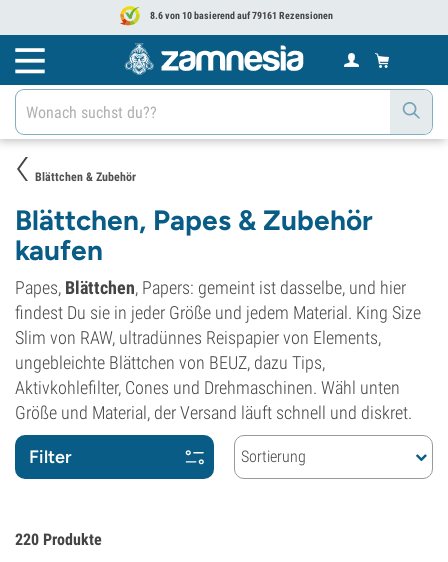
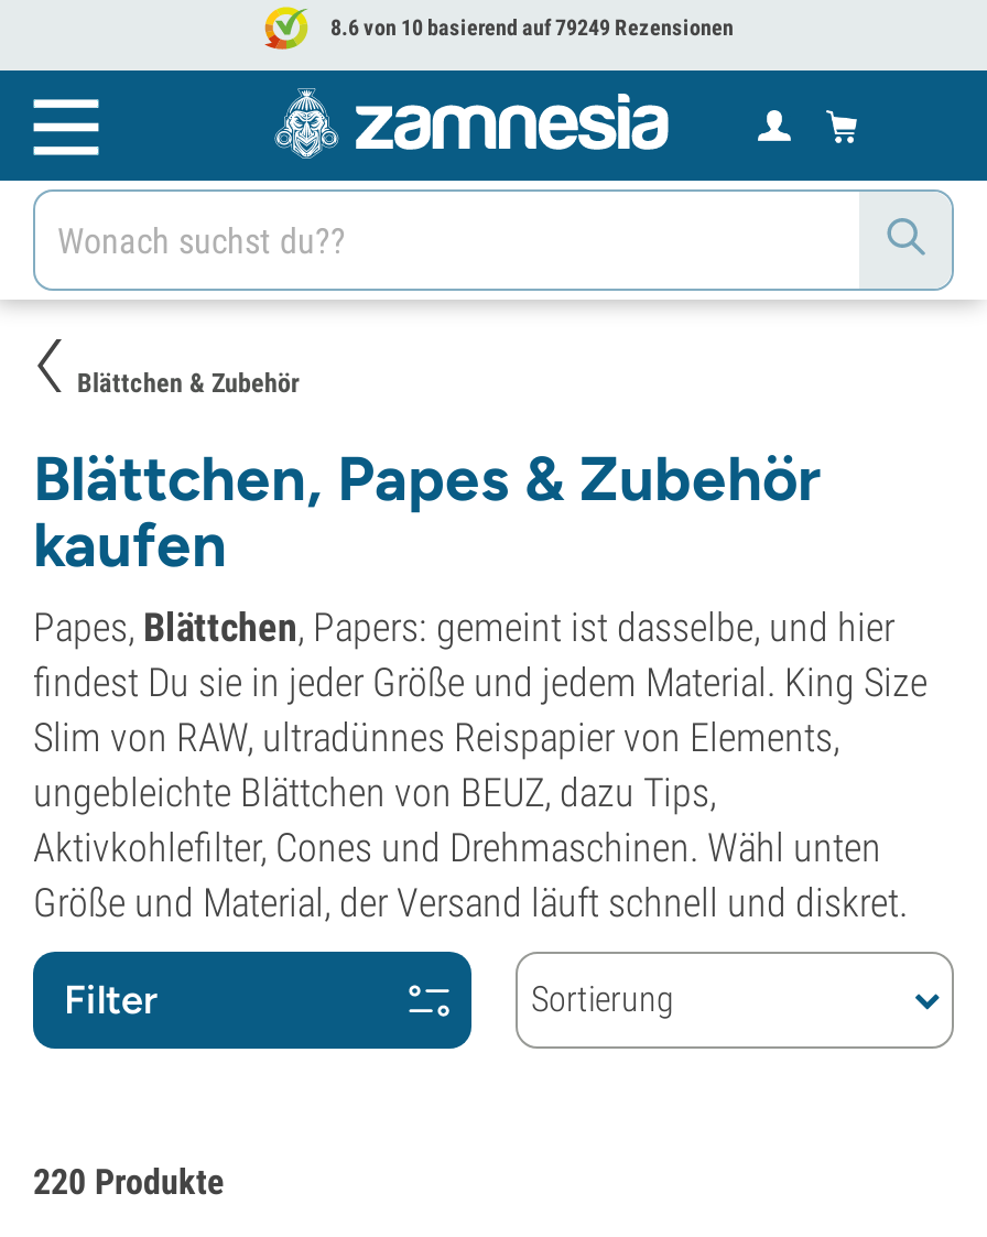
- 8.6 von 10 basierend auf 79161 Rezensionen
+ 8.6 von 10 basierend auf 79249 Rezensionen
